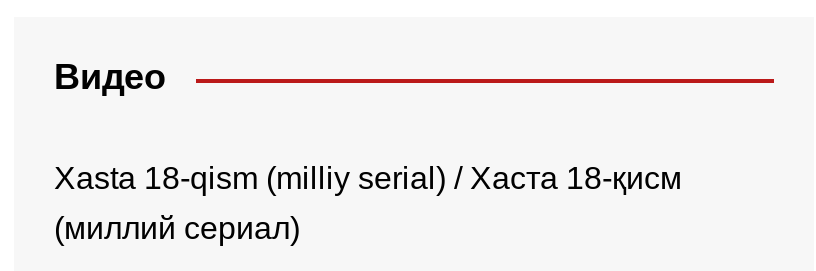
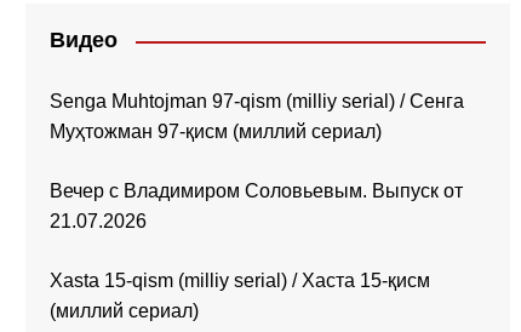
- Xasta 18-qism (milliy serial) / Хаста 18-қисм
+ Senga Muhtojman 97-qism (milliy serial) / Сенга
+ Муҳтожман 97-қисм (миллий сериал)
+ Вечер с Владимиром Соловьевым. Выпуск от
+ 21.07.2026
+ Xasta 15-qism (milliy serial) / Хаста 15-қисм
